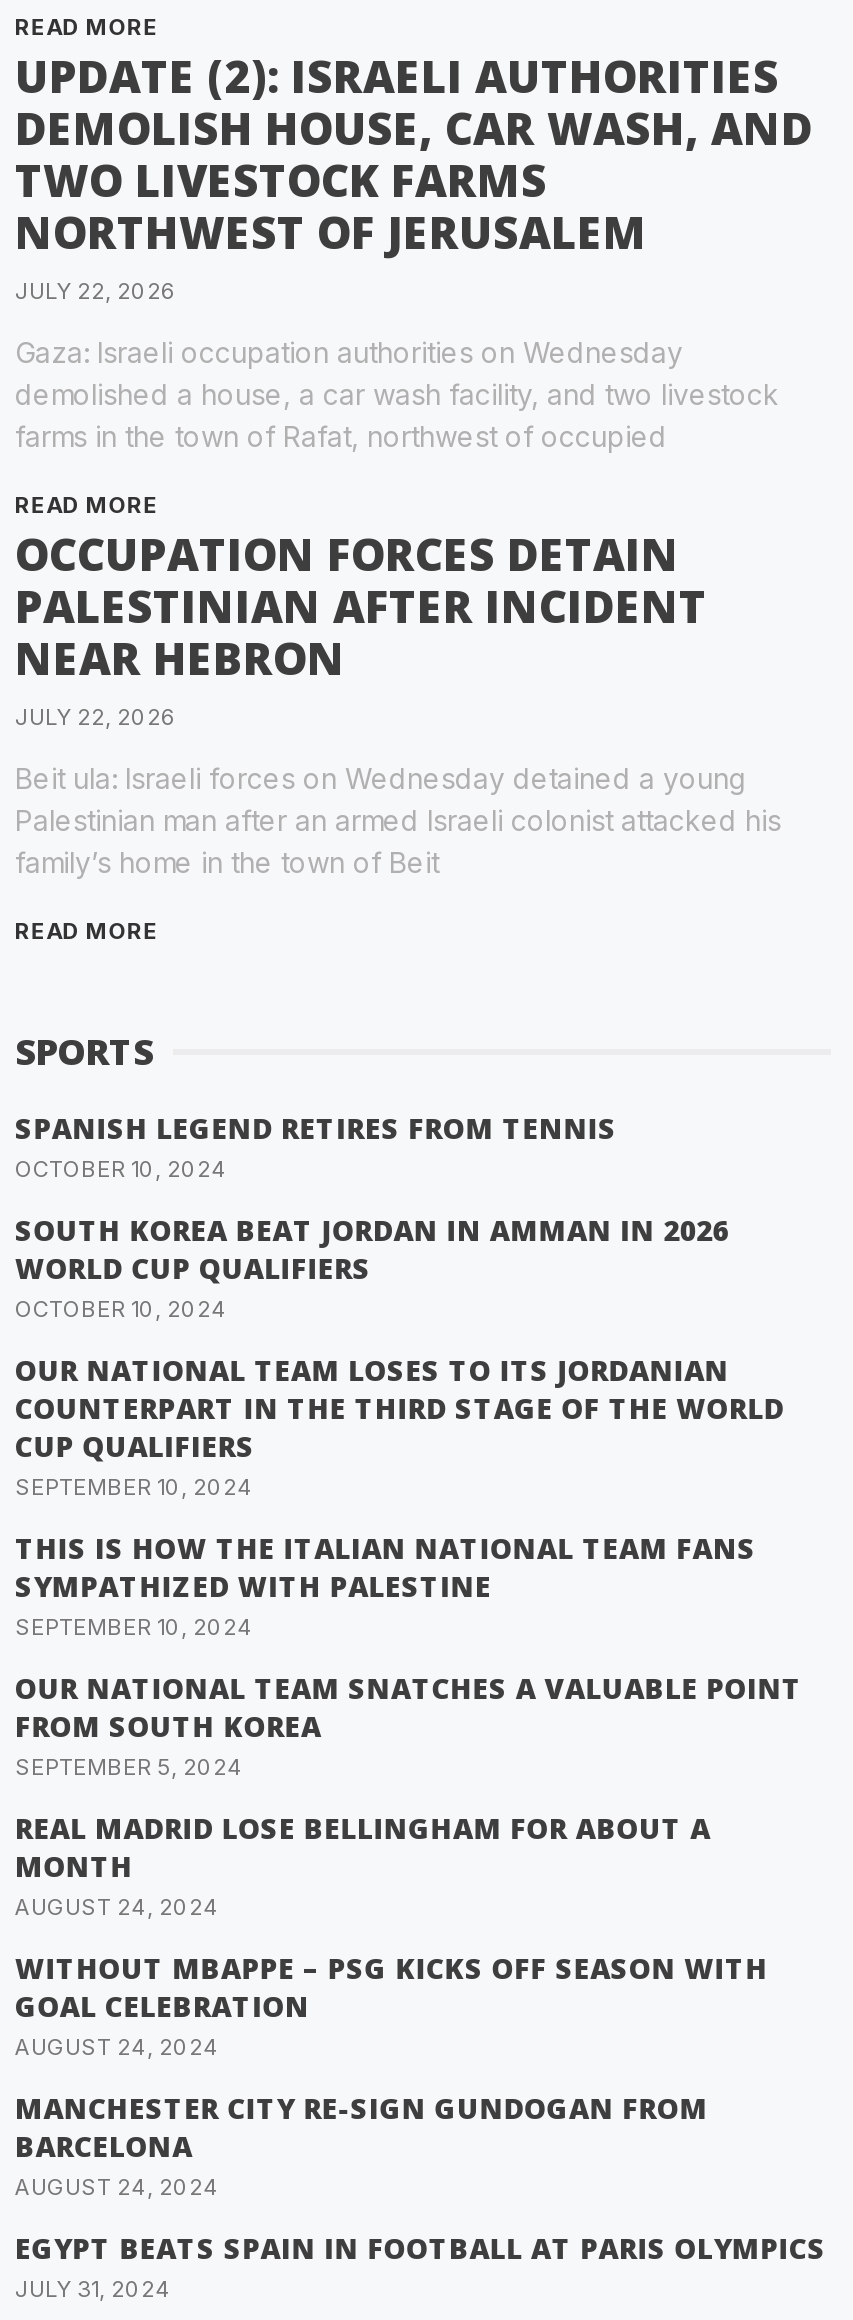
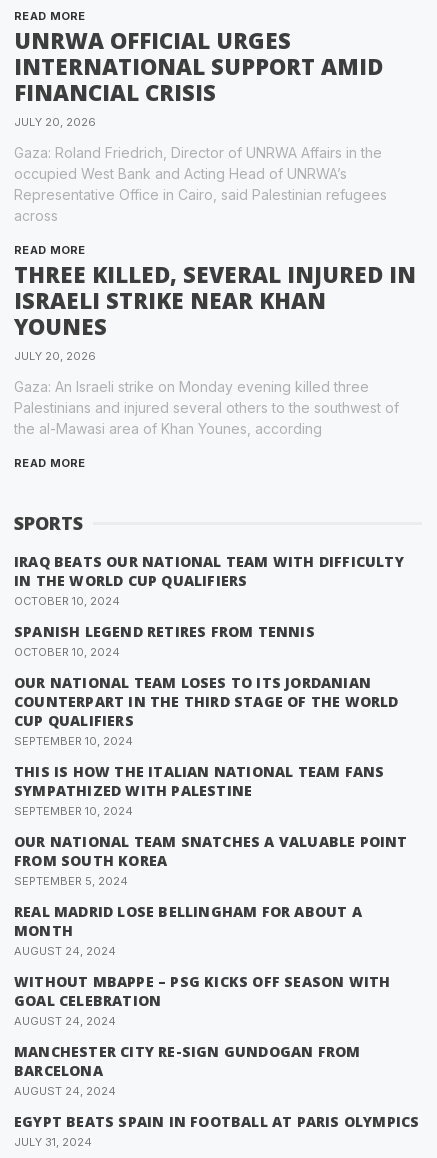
- UPDATE (2): ISRAELI AUTHORITIES
- DEMOLISH HOUSE, CAR WASH, AND
- TWO LIVESTOCK FARMS
- NORTHWEST OF JERUSALEM
- JULY 22, 2026
+ UNRWA OFFICIAL URGES
+ INTERNATIONAL SUPPORT AMID
+ FINANCIAL CRISIS
+ JULY 20, 2026

- Gaza: Israeli occupation authorities on Wednesday
- demolished a house, a car wash facility, and two livestock
- farms in the town of Rafat, northwest of occupied
+ Gaza: Roland Friedrich, Director of UNRWA Affairs in the
+ occupied West Bank and Acting Head of UNRWA’s
+ Representative Office in Cairo, said Palestinian refugees
+ across

- OCCUPATION FORCES DETAIN
- PALESTINIAN AFTER INCIDENT
- NEAR HEBRON
- JULY 22, 2026
+ THREE KILLED, SEVERAL INJURED IN
+ ISRAELI STRIKE NEAR KHAN
+ YOUNES
+ JULY 20, 2026

- Beit ula: Israeli forces on Wednesday detained a young
- Palestinian man after an armed Israeli colonist attacked his
- family’s home in the town of Beit
+ Gaza: An Israeli strike on Monday evening killed three
+ Palestinians and injured several others to the southwest of
+ the al-Mawasi area of Khan Younes, according

+ IRAQ BEATS OUR NATIONAL TEAM WITH DIFFICULTY
+ IN THE WORLD CUP QUALIFIERS

moved down: SPANISH LEGEND RETIRES FROM TENNIS

- SOUTH KOREA BEAT JORDAN IN AMMAN IN 2026
- WORLD CUP QUALIFIERS
